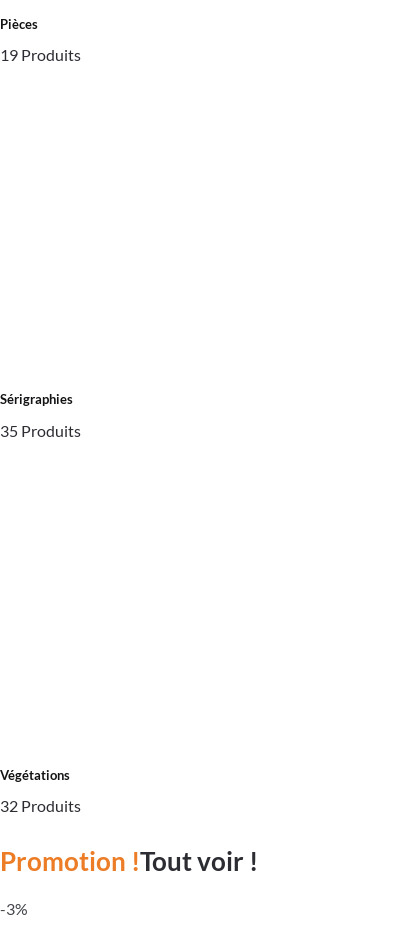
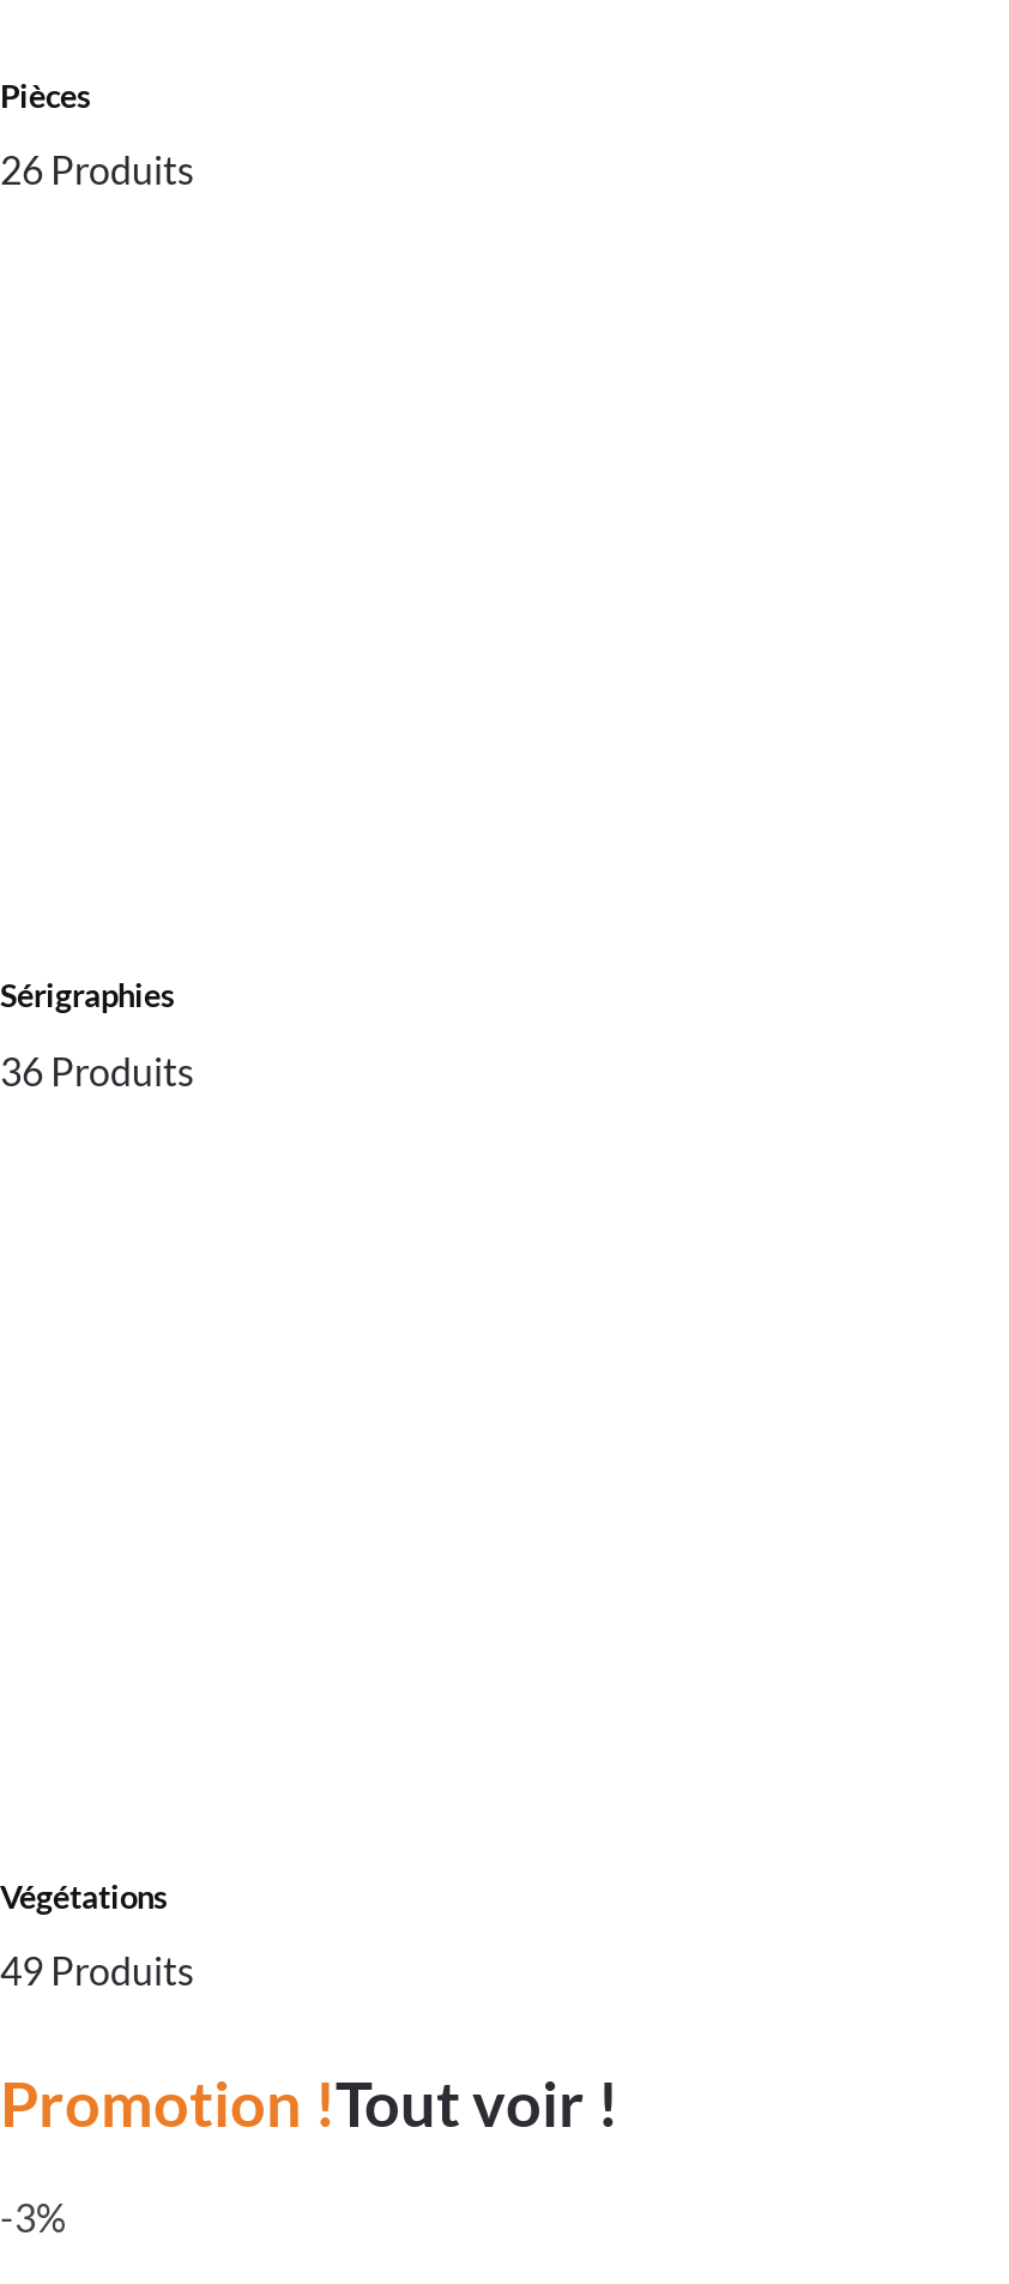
- 19 Produits
+ 26 Produits

- 35 Produits
+ 36 Produits

- 32 Produits
+ 49 Produits
